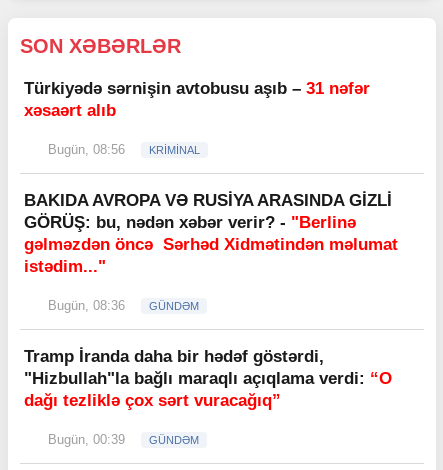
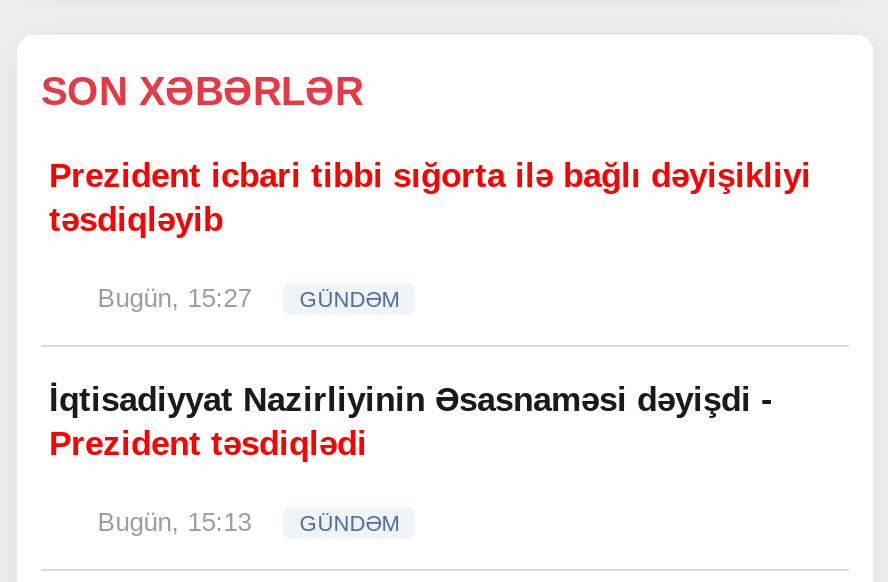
- Türkiyədə sərnişin avtobusu aşıb – 31 nəfər
- xəsaərt alıb
- Bugün, 08:56
- KRİMİNAL
- BAKIDA AVROPA VƏ RUSİYA ARASINDA GİZLİ
- GÖRÜŞ: bu, nədən xəbər verir? - "Berlinə
- gəlməzdən öncə Sərhəd Xidmətindən məlumat
- istədim..."
- Bugün, 08:36
+ Prezident icbari tibbi sığorta ilə bağlı dəyişikliyi
+ təsdiqləyib
+ Bugün, 15:27

- Tramp İranda daha bir hədəf göstərdi,
- "Hizbullah"la bağlı maraqlı açıqlama verdi: “O
- dağı tezliklə çox sərt vuracağıq”
+ İqtisadiyyat Nazirliyinin Əsasnaməsi dəyişdi -
+ Prezident təsdiqlədi

- Bugün, 00:39 GÜNDƏM
+ Bugün, 15:13 GÜNDƏM
